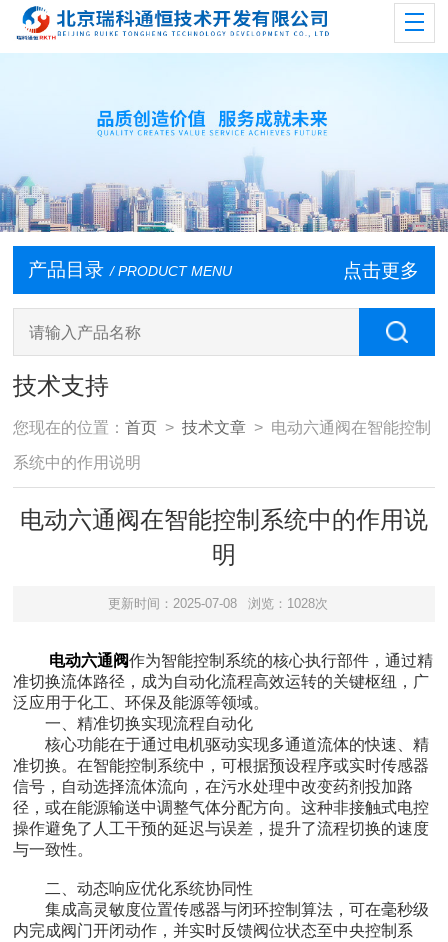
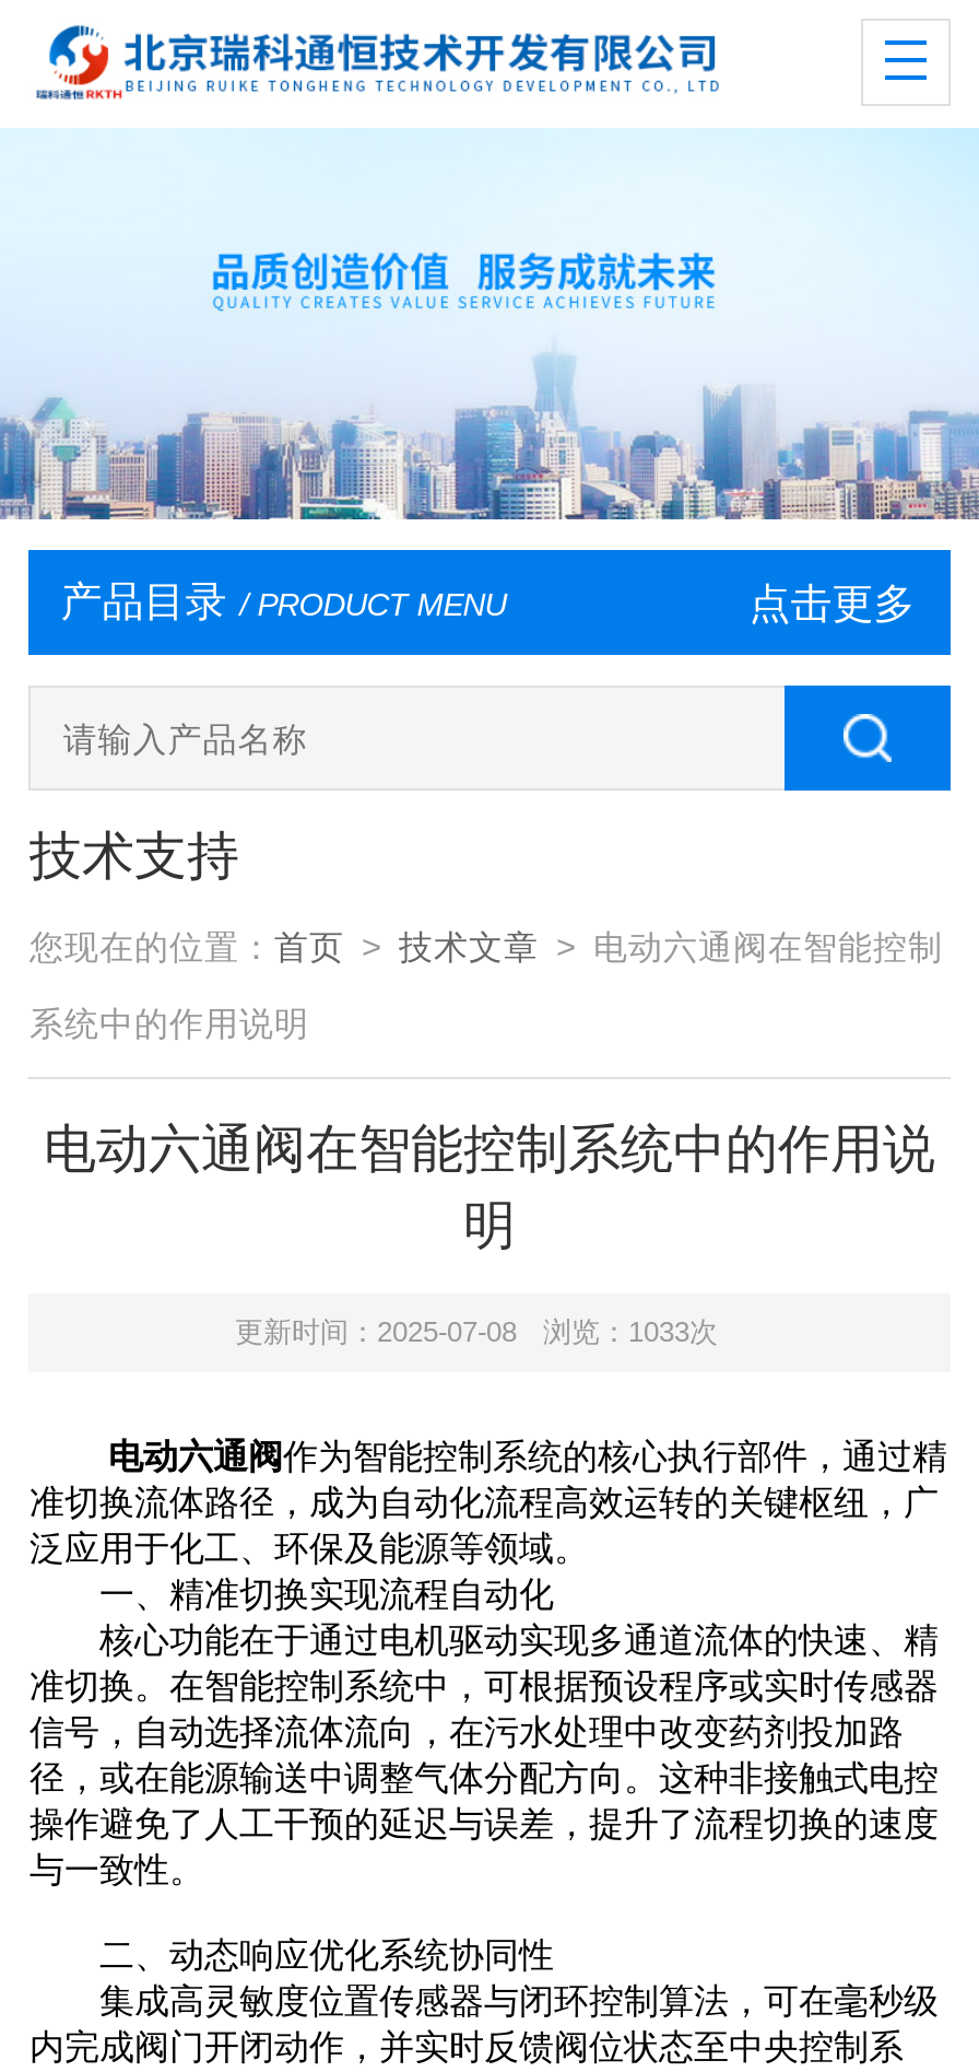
- 更新时间：2025-07-08 浏览：1028次
+ 更新时间：2025-07-08 浏览：1033次
